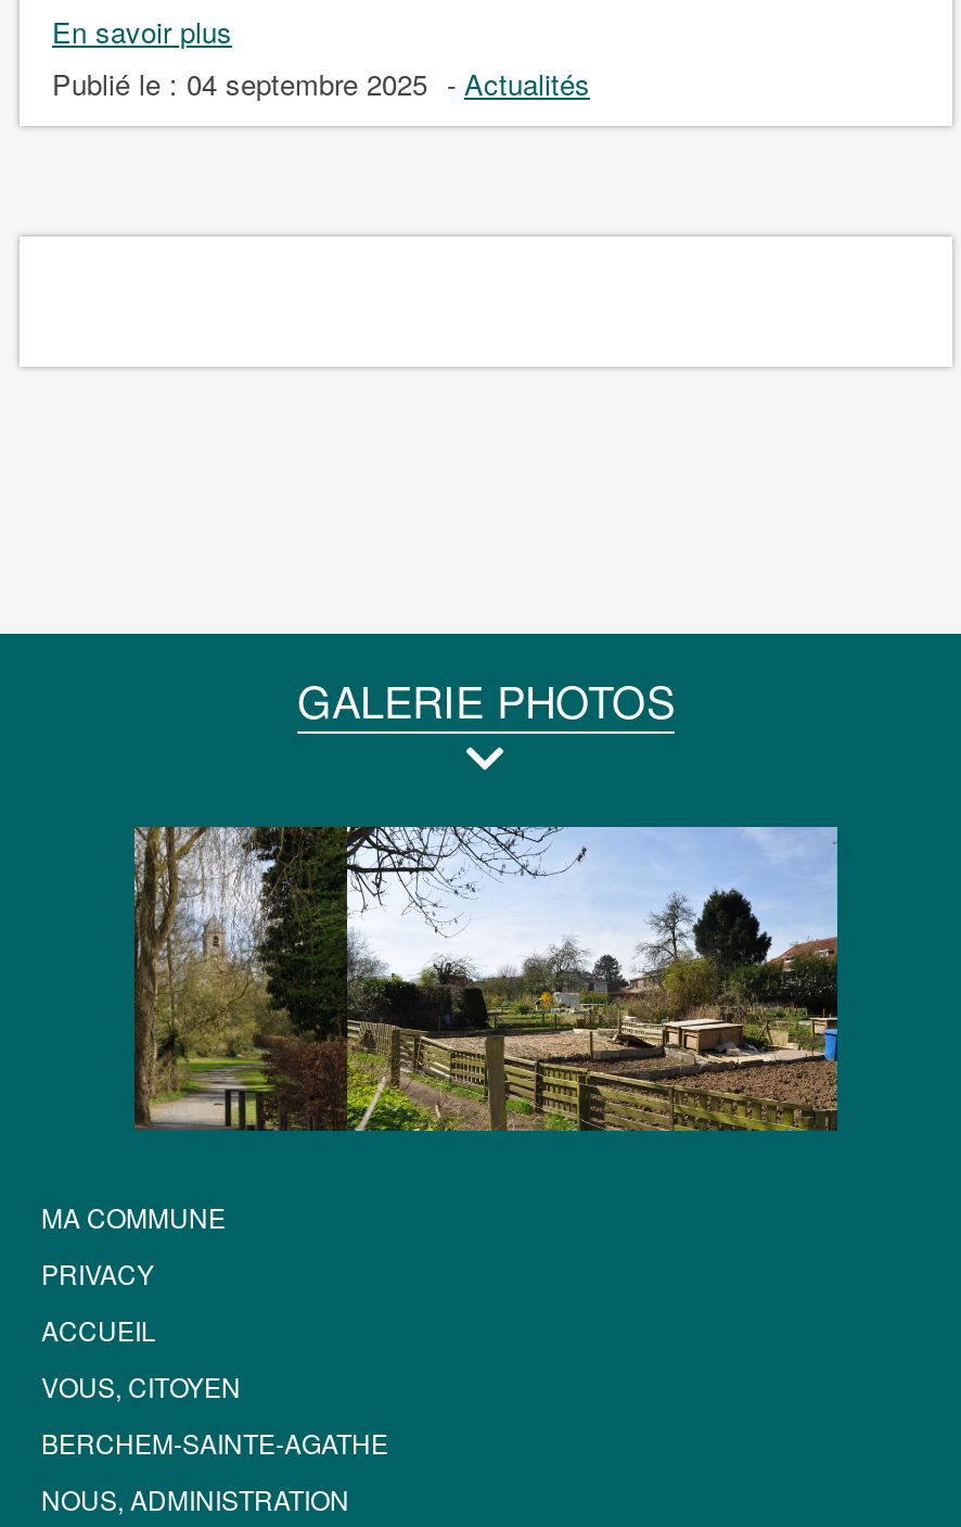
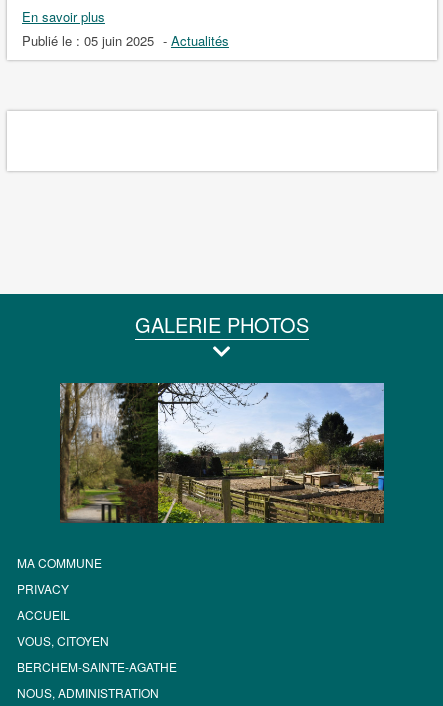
- Publié le : 04 septembre 2025 - Actualités
+ Publié le : 05 juin 2025 - Actualités
